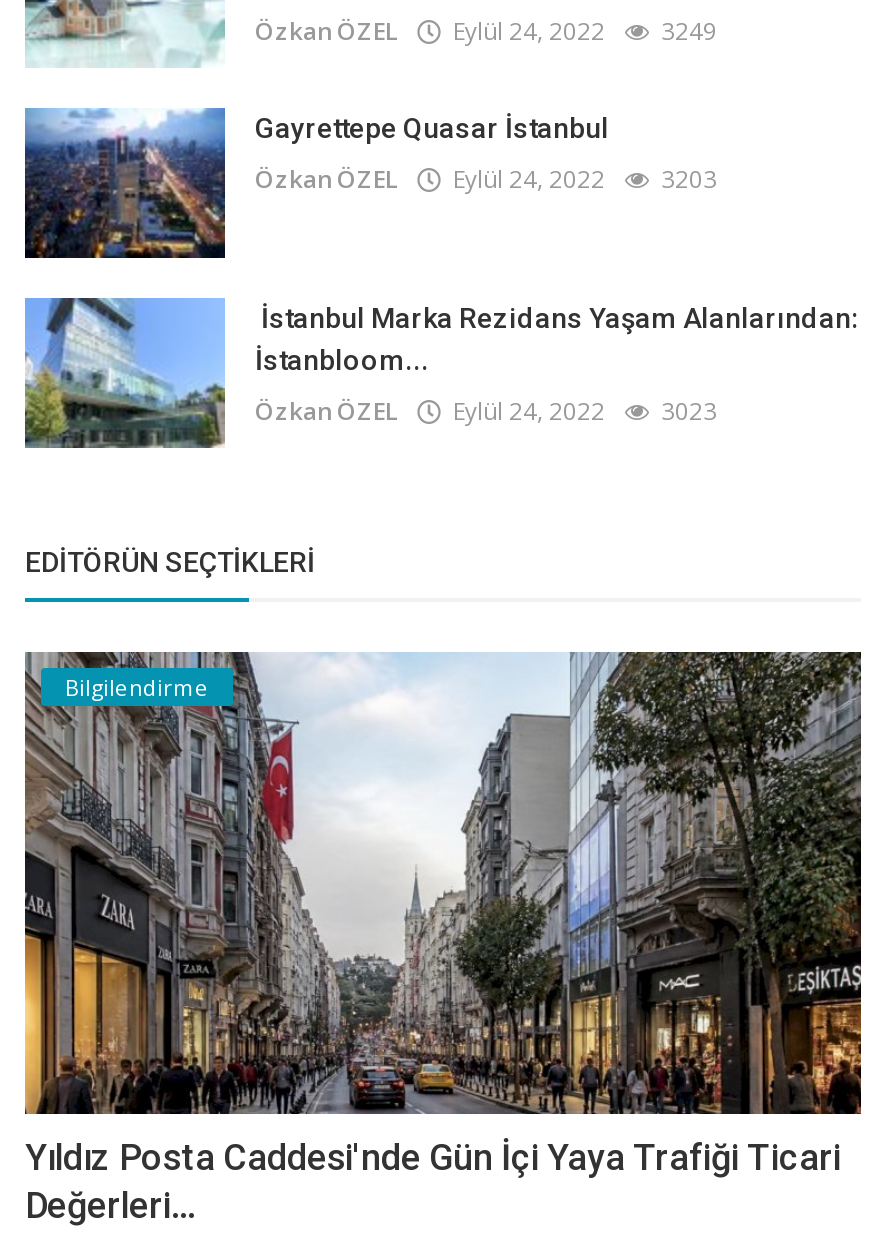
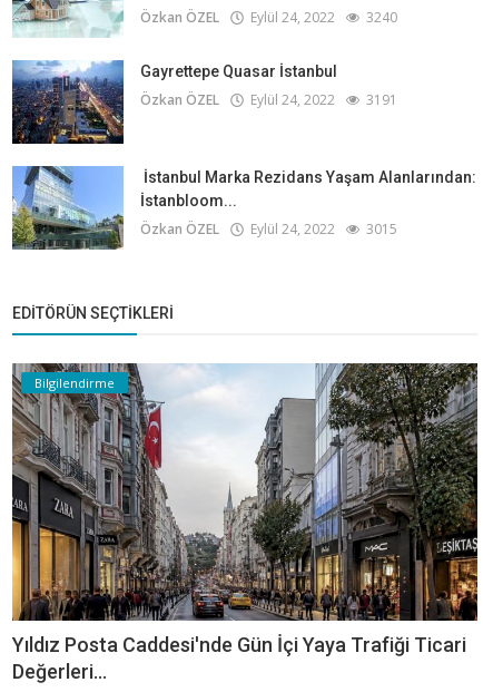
- Özkan ÖZEL Eylül 24, 2022 3249
+ Özkan ÖZEL Eylül 24, 2022 3240

- Özkan ÖZEL Eylül 24, 2022 3203
+ Özkan ÖZEL Eylül 24, 2022 3191

- Özkan ÖZEL Eylül 24, 2022 3023
+ Özkan ÖZEL Eylül 24, 2022 3015
